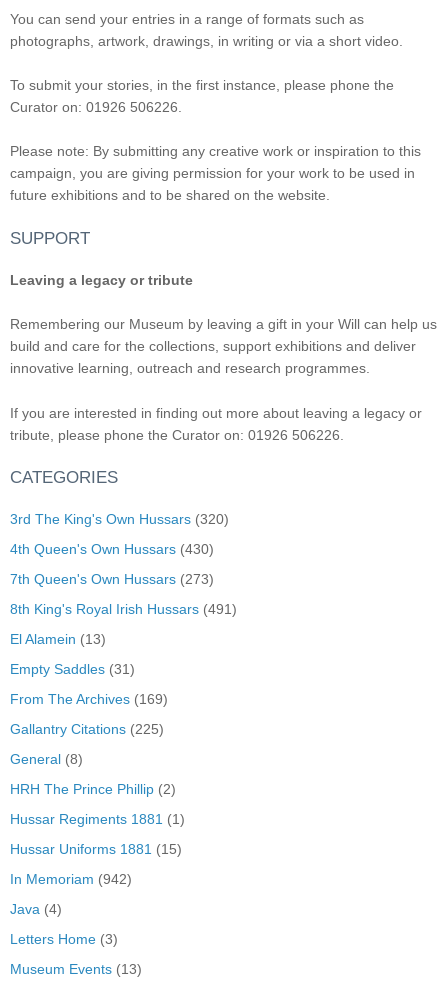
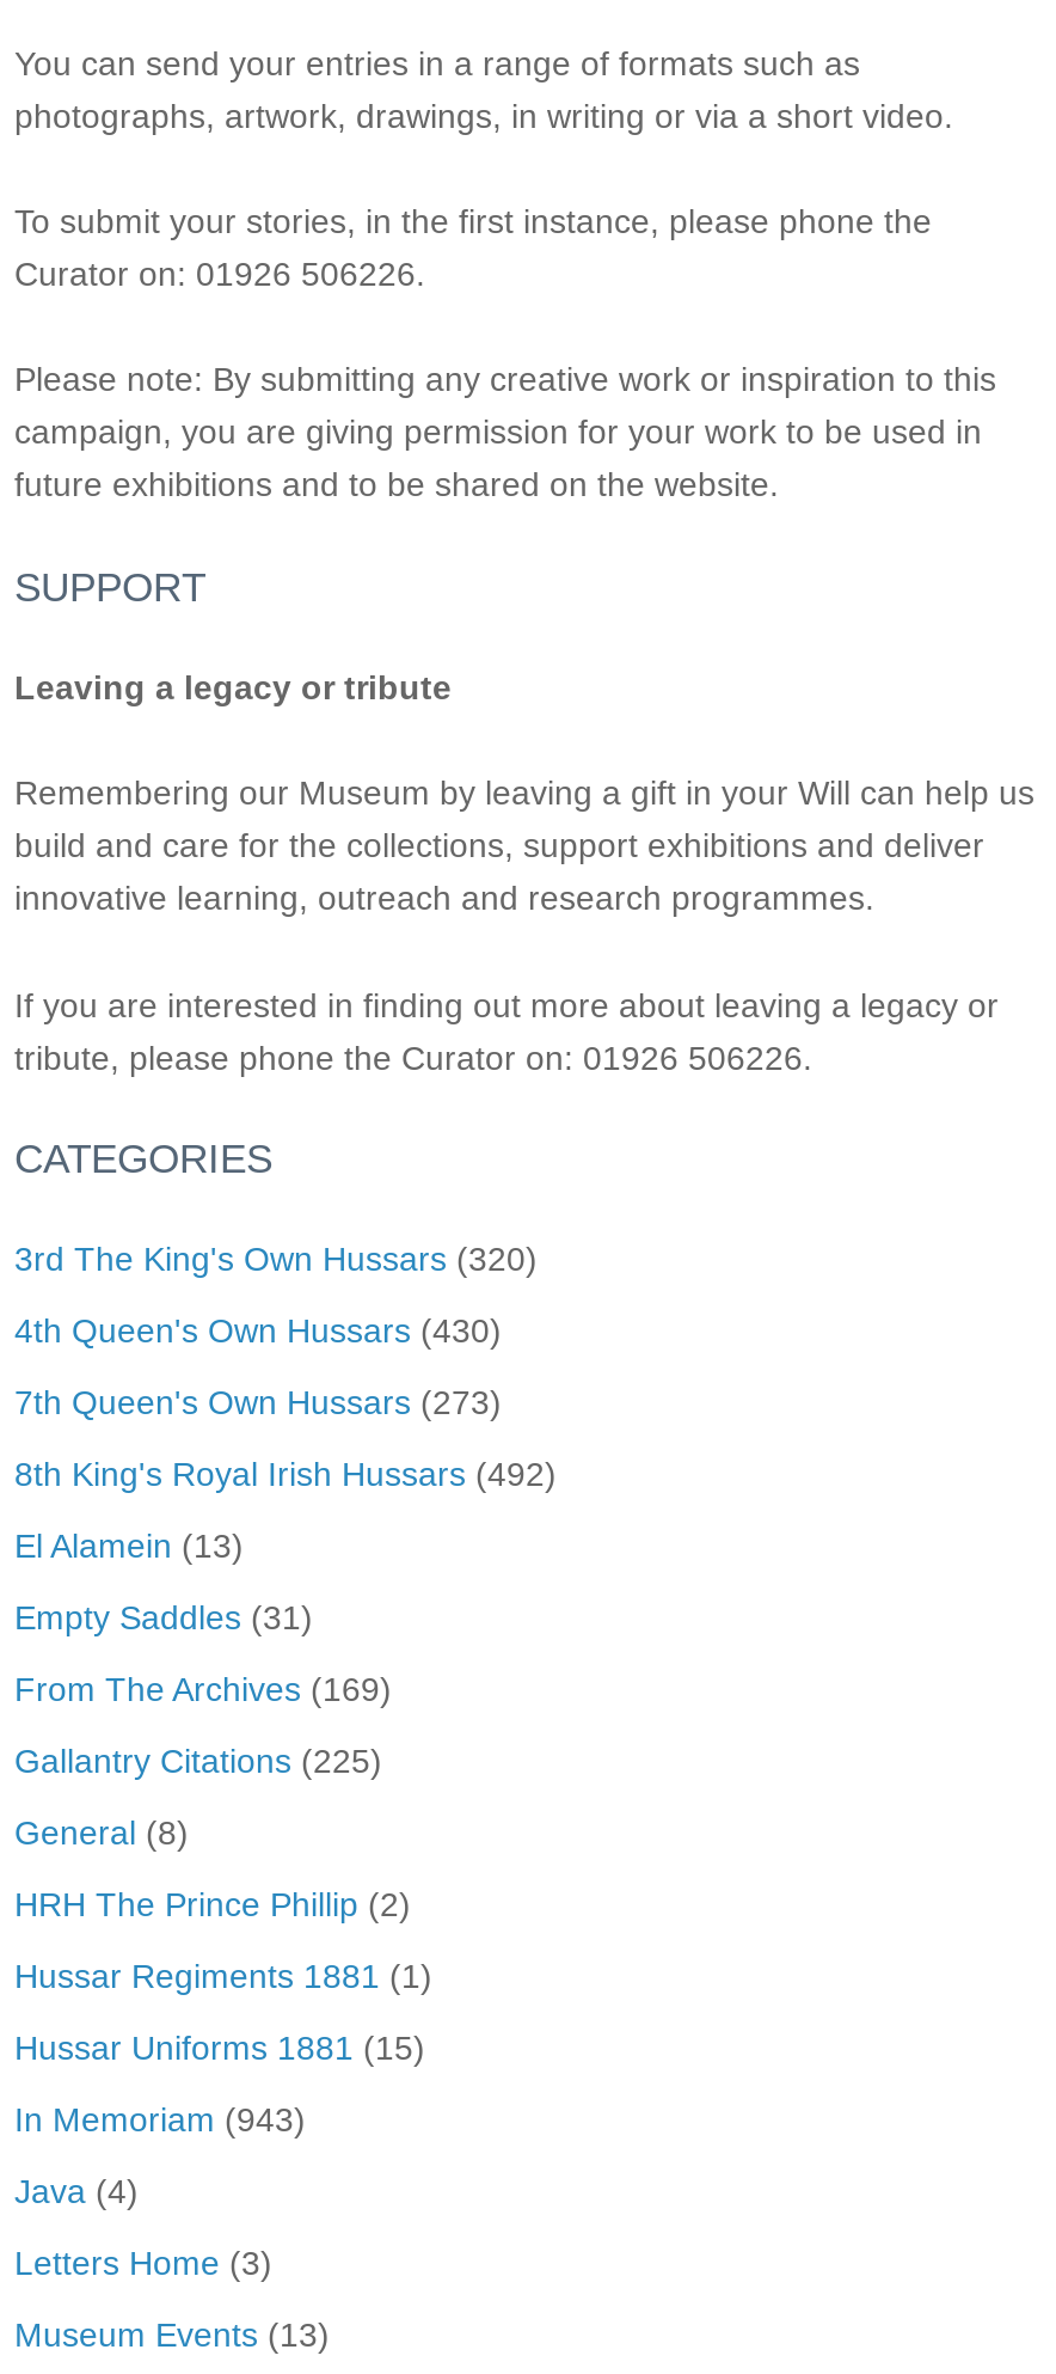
- 8th King's Royal Irish Hussars (491)
+ 8th King's Royal Irish Hussars (492)

- In Memoriam (942)
+ In Memoriam (943)
